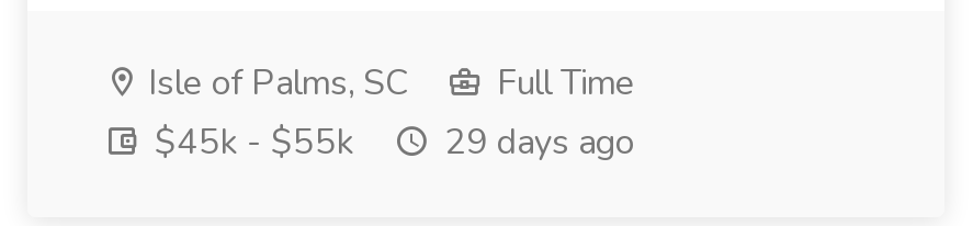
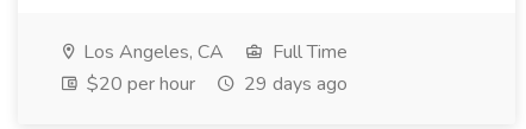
- Isle of Palms, SC
+ Los Angeles, CA

- $45k - $55k 29 days ago
+ $20 per hour 29 days ago
